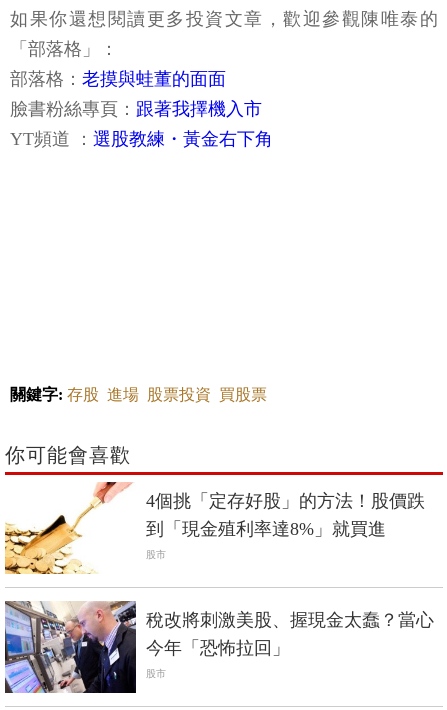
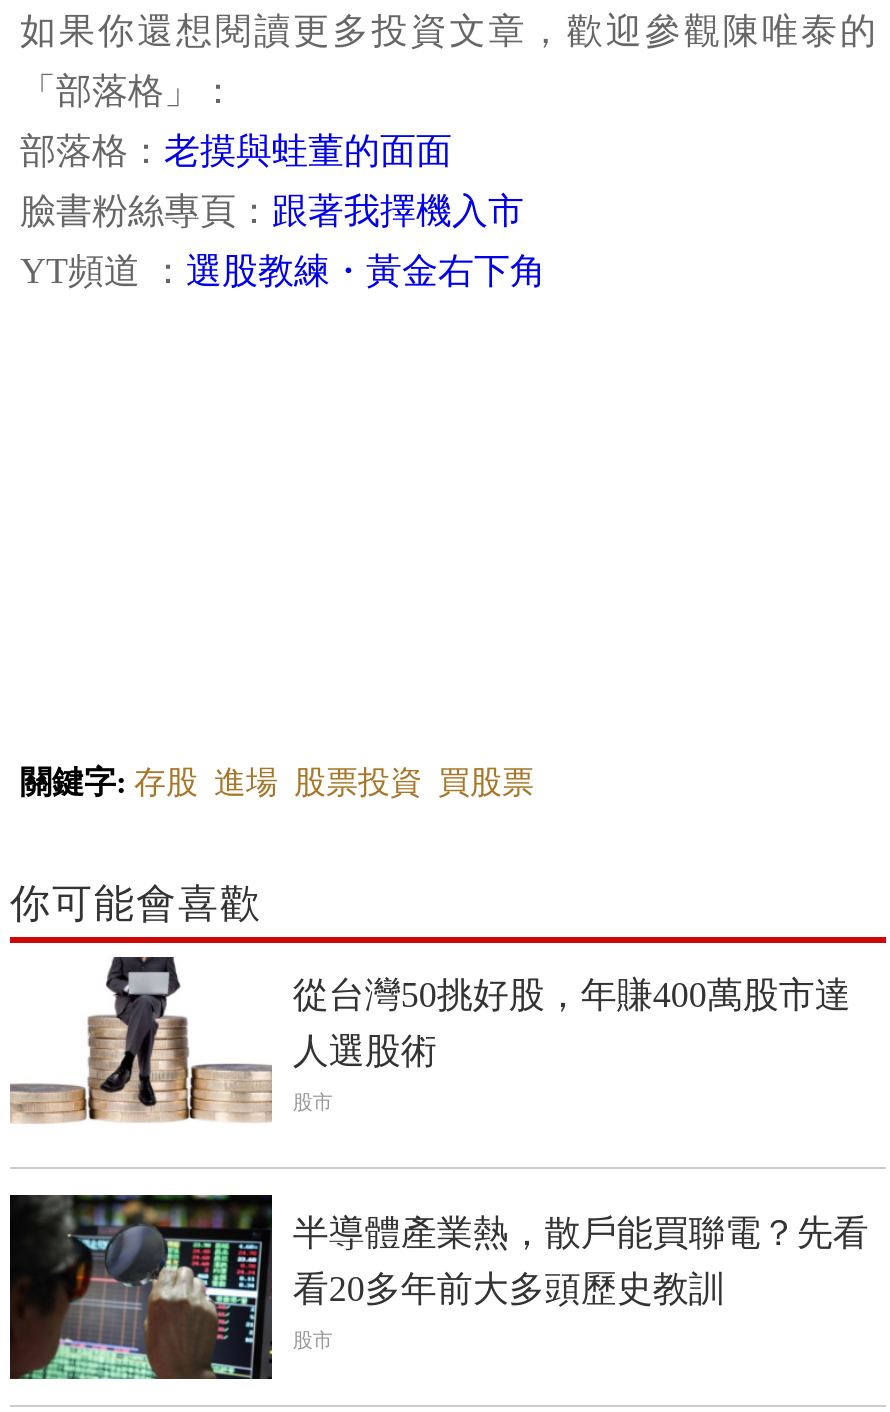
- [image]
- 4個挑「定存好股」的方法！股價跌
- 到「現金殖利率達8%」就買進
+ [image]
+ 從台灣50挑好股，年賺400萬股市達
+ 人選股術

- [image]
- 稅改將刺激美股、握現金太蠢？當心
- 今年「恐怖拉回」
+ [image]
+ 半導體產業熱，散戶能買聯電？先看
+ 看20多年前大多頭歷史教訓
